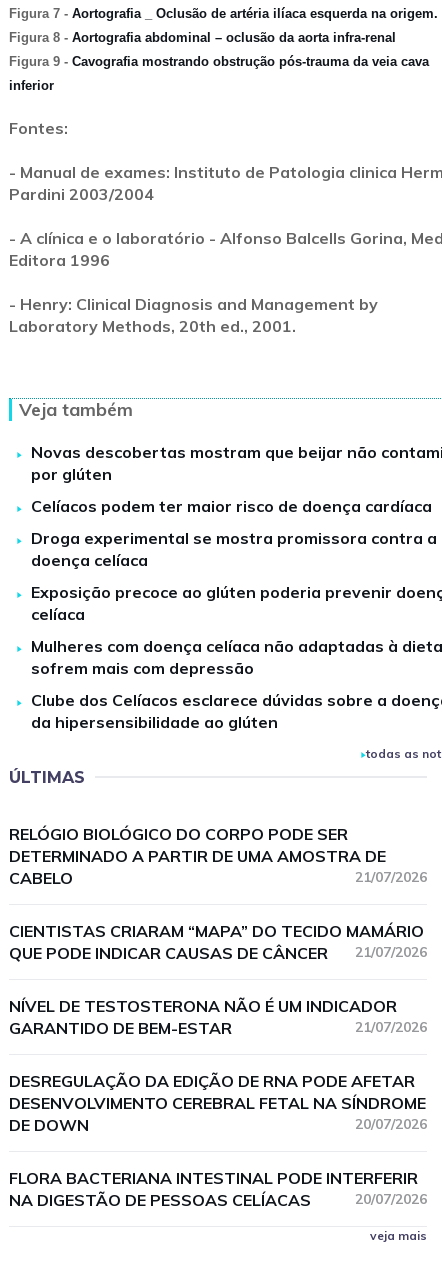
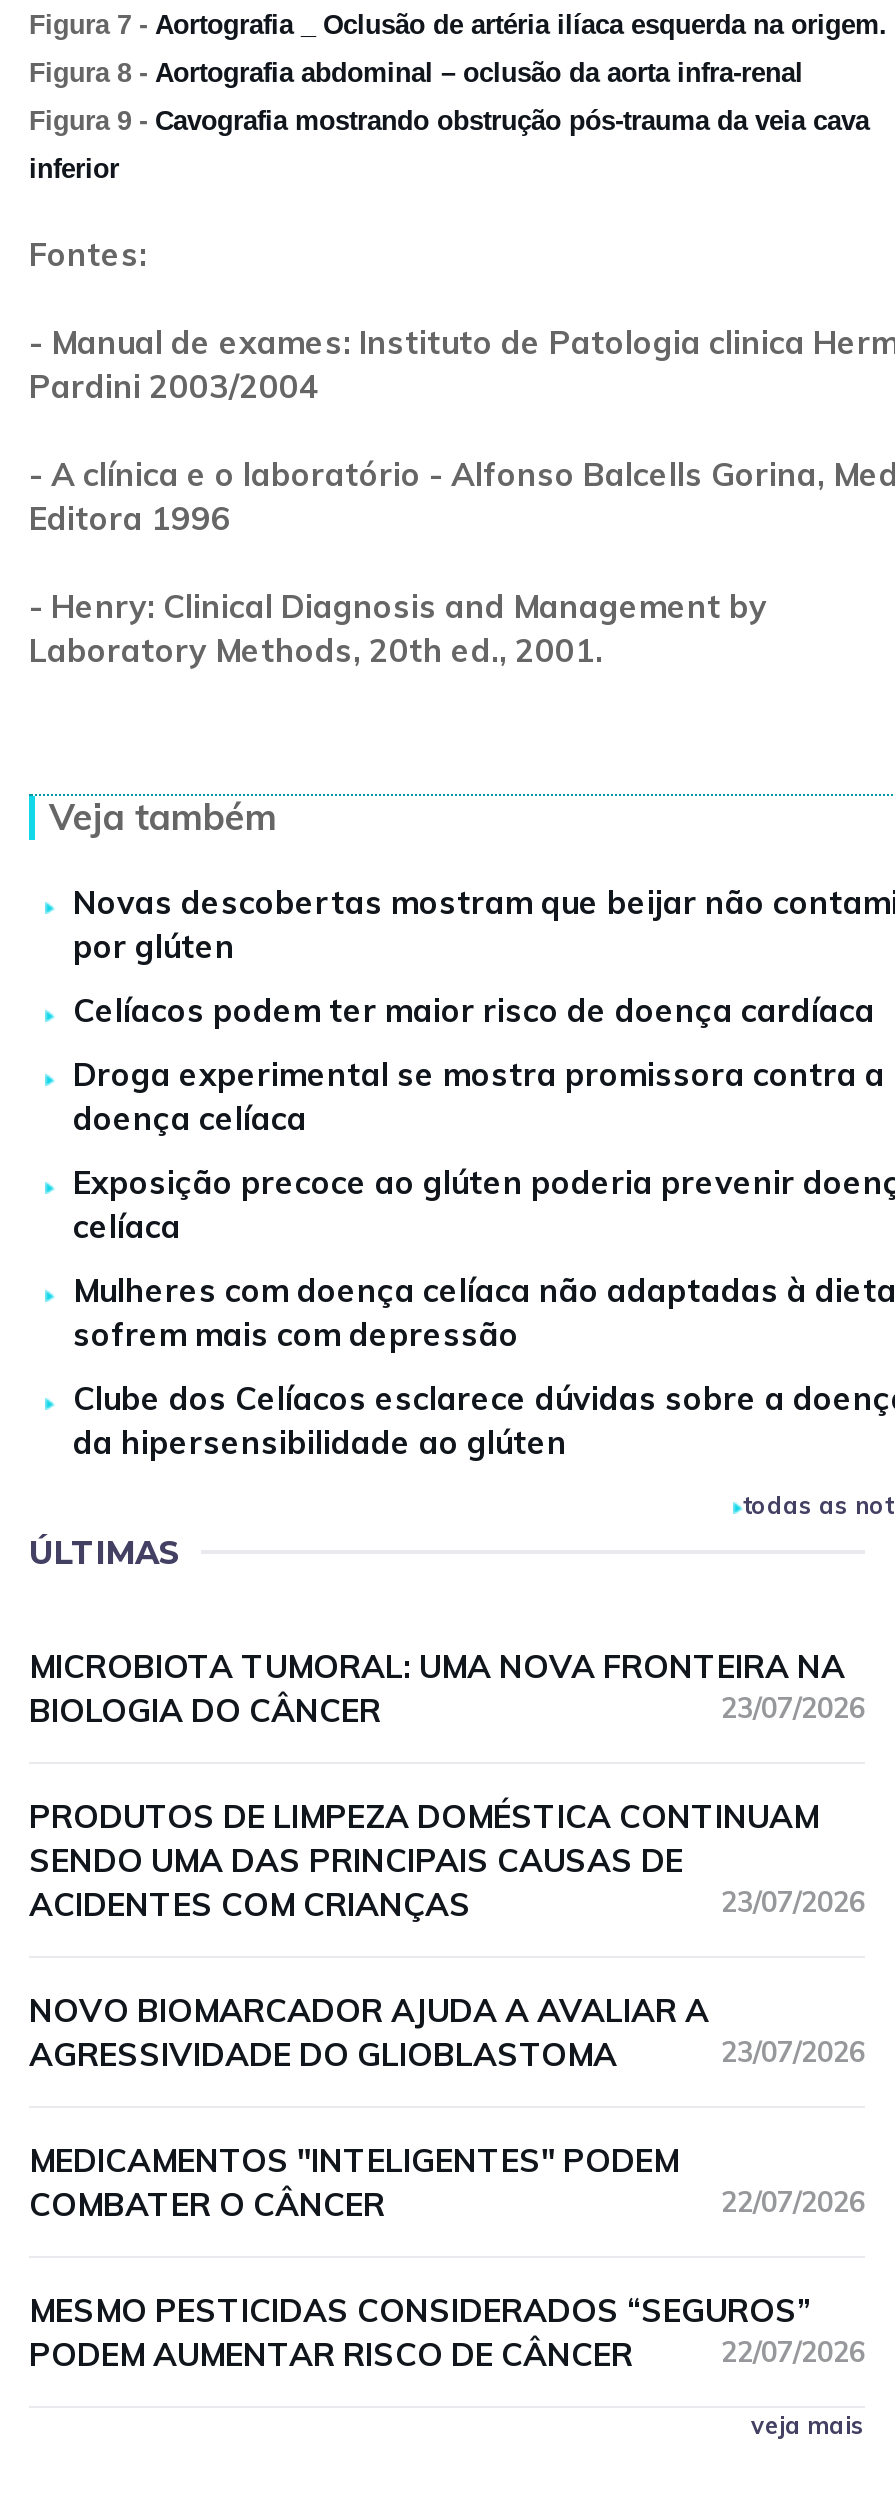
- RELÓGIO BIOLÓGICO DO CORPO PODE SER
- DETERMINADO A PARTIR DE UMA AMOSTRA DE
- CABELO
- 21/07/2026
+ MICROBIOTA TUMORAL: UMA NOVA FRONTEIRA NA
+ BIOLOGIA DO CÂNCER
+ 23/07/2026

- CIENTISTAS CRIARAM “MAPA” DO TECIDO MAMÁRIO
- QUE PODE INDICAR CAUSAS DE CÂNCER
- 21/07/2026
+ PRODUTOS DE LIMPEZA DOMÉSTICA CONTINUAM
+ SENDO UMA DAS PRINCIPAIS CAUSAS DE
+ ACIDENTES COM CRIANÇAS
+ 23/07/2026

- NÍVEL DE TESTOSTERONA NÃO É UM INDICADOR
- GARANTIDO DE BEM-ESTAR
- 21/07/2026
+ NOVO BIOMARCADOR AJUDA A AVALIAR A
+ AGRESSIVIDADE DO GLIOBLASTOMA
+ 23/07/2026

- DESREGULAÇÃO DA EDIÇÃO DE RNA PODE AFETAR
- DESENVOLVIMENTO CEREBRAL FETAL NA SÍNDROME
- DE DOWN
- 20/07/2026
+ MEDICAMENTOS "INTELIGENTES" PODEM
+ COMBATER O CÂNCER
+ 22/07/2026

- FLORA BACTERIANA INTESTINAL PODE INTERFERIR
- NA DIGESTÃO DE PESSOAS CELÍACAS
- 20/07/2026
+ MESMO PESTICIDAS CONSIDERADOS “SEGUROS”
+ PODEM AUMENTAR RISCO DE CÂNCER
+ 22/07/2026
